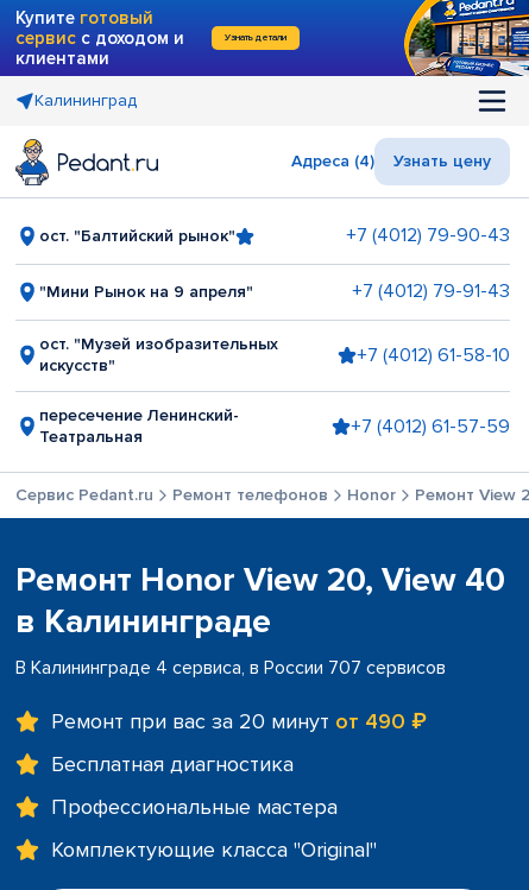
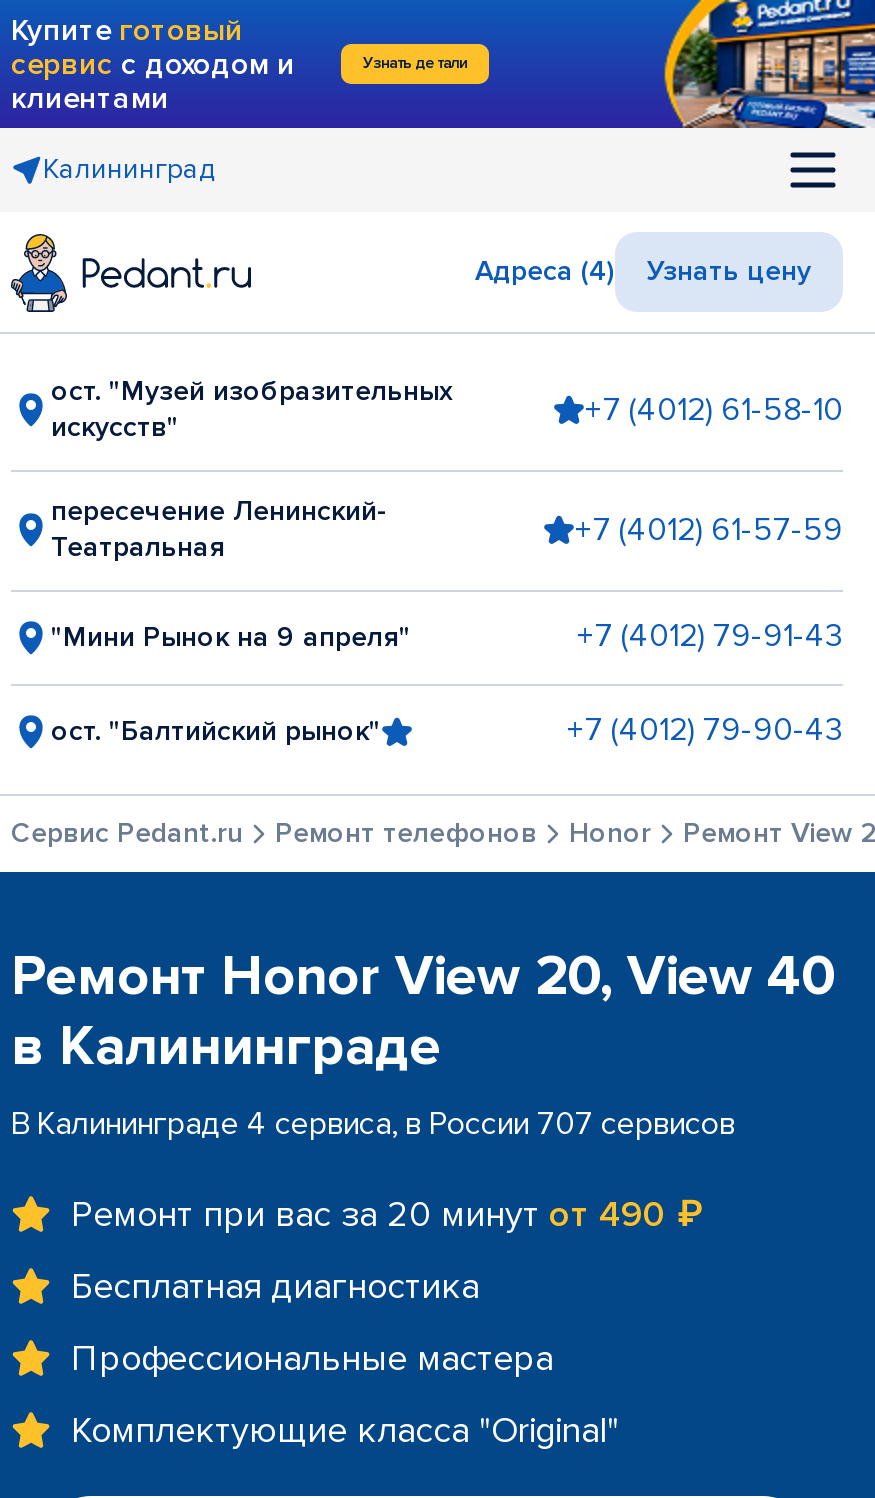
moved down: ост. "Балтийский рынок" | +7 (4012) 79-90-43 | "Мини Рынок на 9 апреля" | +7 (4012) 79-91-43

moved up: ост. "Музей изобразительных | искусств" | +7 (4012) 61-58-10 | пересечение Ленинский- | Театральная | +7 (4012) 61-57-59
